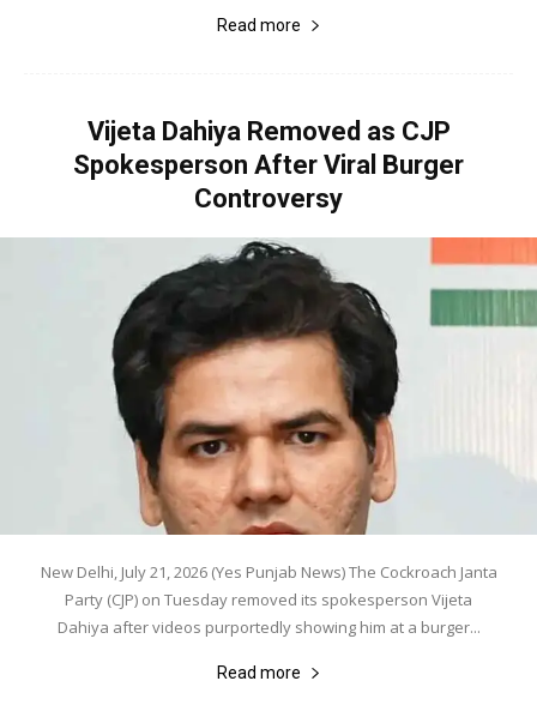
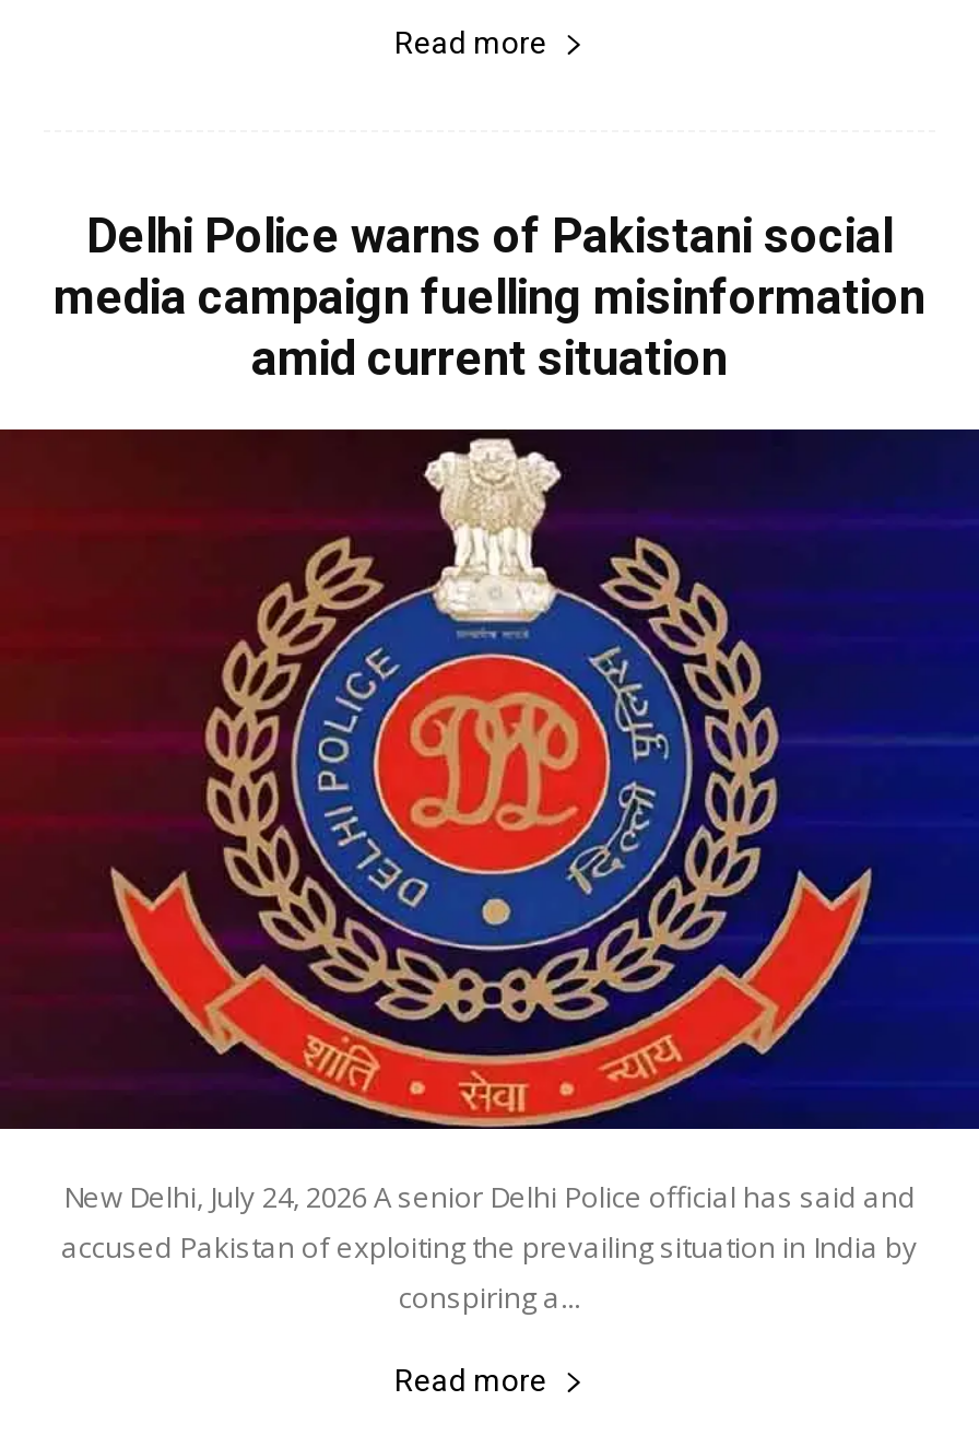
- Vijeta Dahiya Removed as CJP
- Spokesperson After Viral Burger
- Controversy
+ Delhi Police warns of Pakistani social
+ media campaign fuelling misinformation
+ amid current situation

- [image]
- New Delhi, July 21, 2026 (Yes Punjab News) The Cockroach Janta
- Party (CJP) on Tuesday removed its spokesperson Vijeta
- Dahiya after videos purportedly showing him at a burger...
+ [image]
+ New Delhi, July 24, 2026 A senior Delhi Police official has said and
+ accused Pakistan of exploiting the prevailing situation in India by
+ conspiring a...
